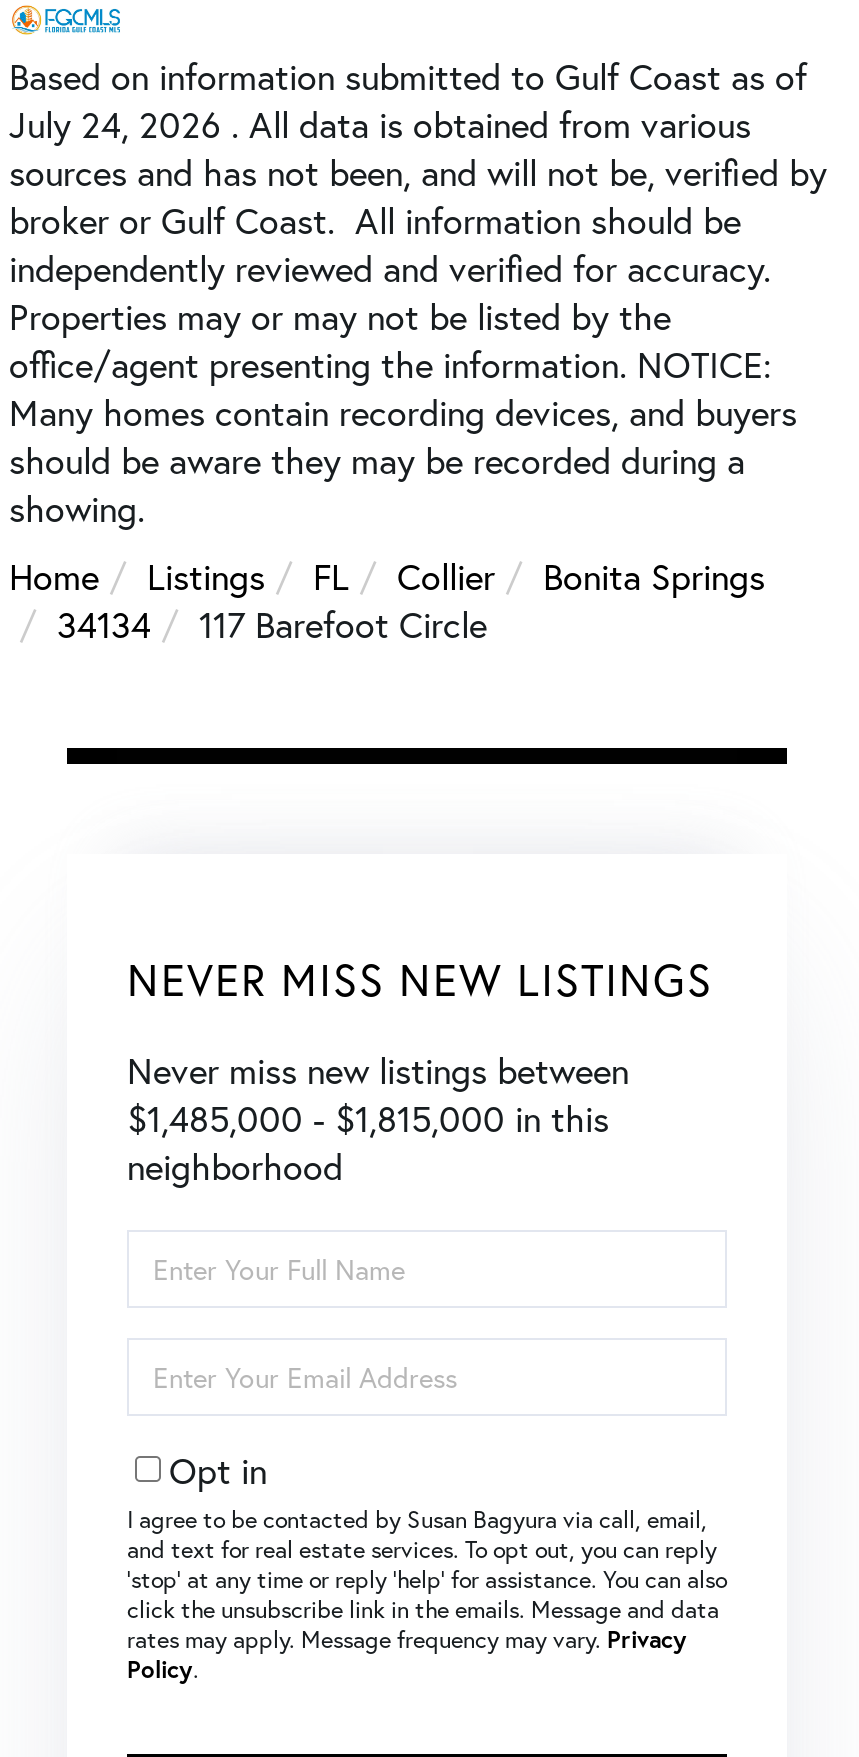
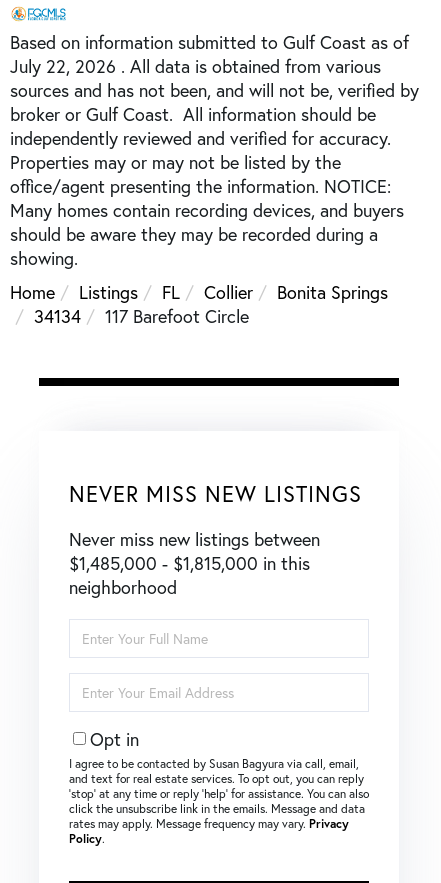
- July 24, 2026 . All data is obtained from various
+ July 22, 2026 . All data is obtained from various
